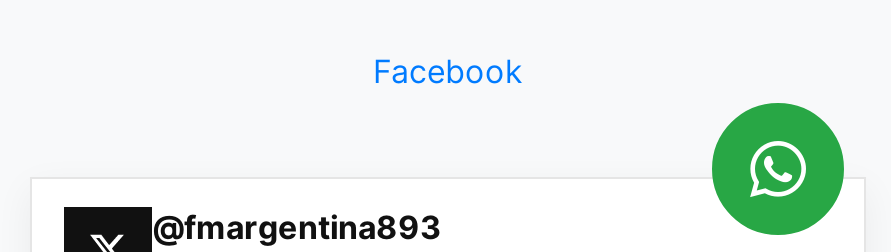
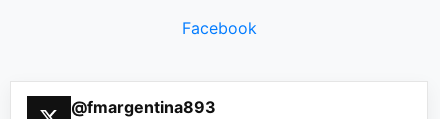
- [image]
